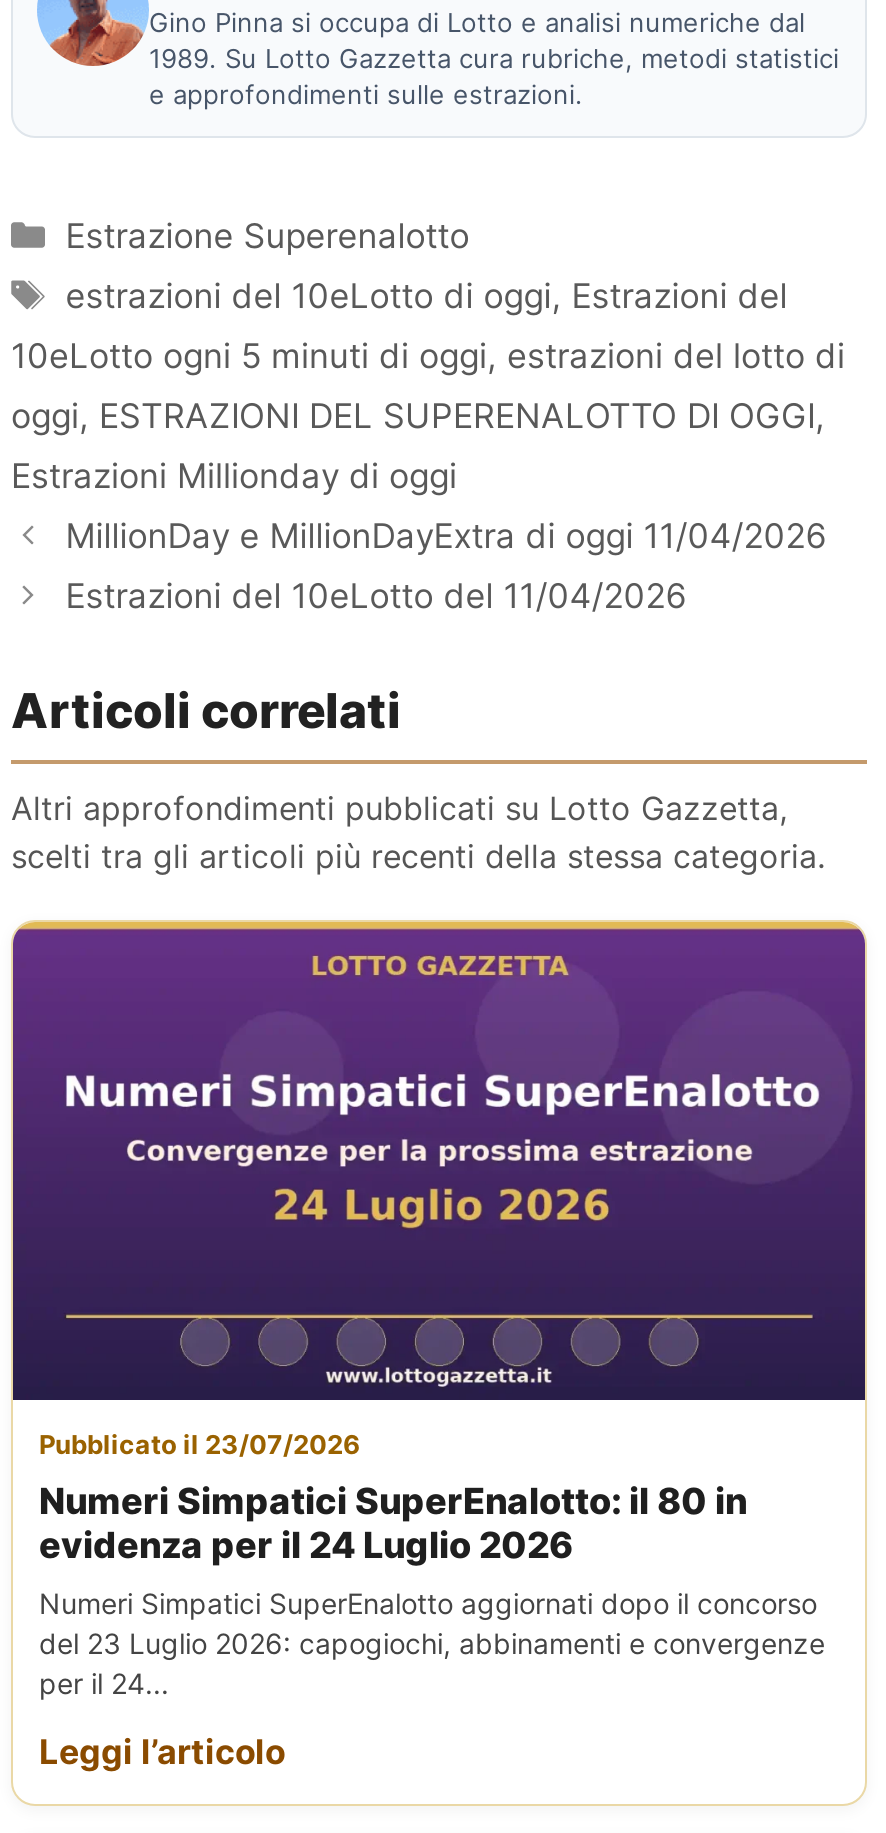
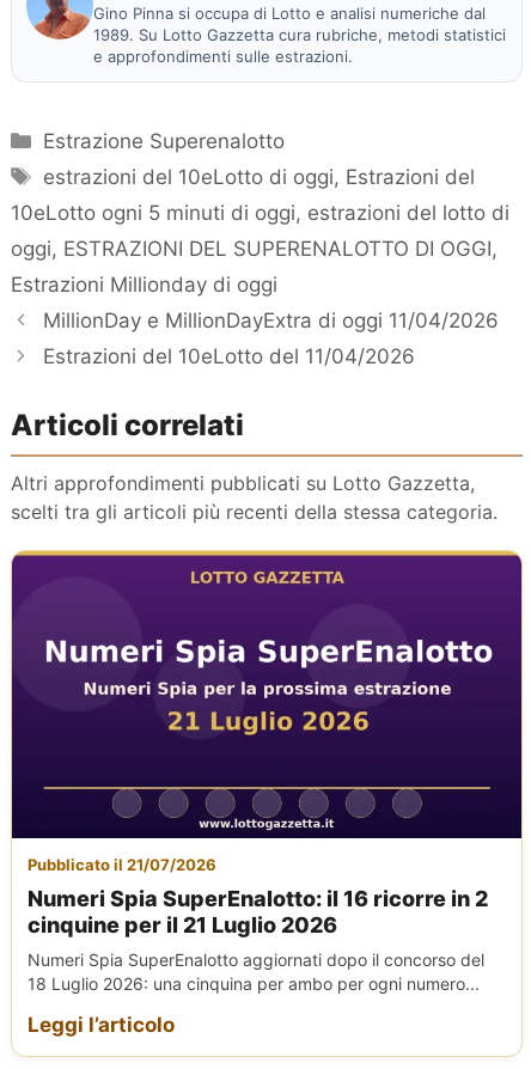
- [image]
+ [image]

- Pubblicato il 23/07/2026
+ Pubblicato il 21/07/2026

- Numeri Simpatici SuperEnalotto: il 80 in
- evidenza per il 24 Luglio 2026
+ Numeri Spia SuperEnalotto: il 16 ricorre in 2
+ cinquine per il 21 Luglio 2026

- Numeri Simpatici SuperEnalotto aggiornati dopo il concorso
- del 23 Luglio 2026: capogiochi, abbinamenti e convergenze
- per il 24...
+ Numeri Spia SuperEnalotto aggiornati dopo il concorso del
+ 18 Luglio 2026: una cinquina per ambo per ogni numero...
